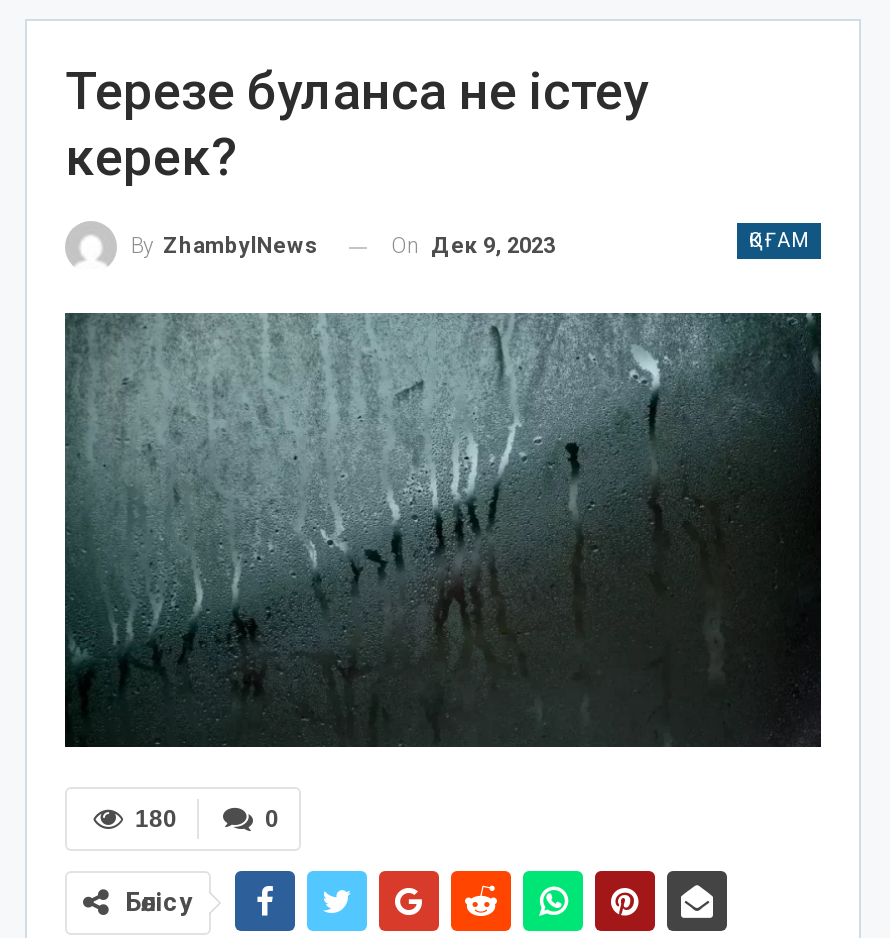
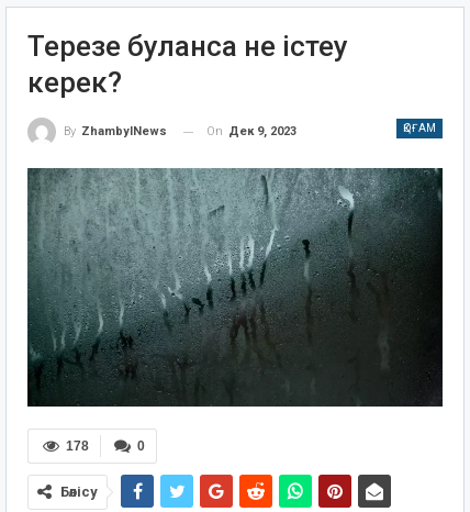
- 180
+ 178
